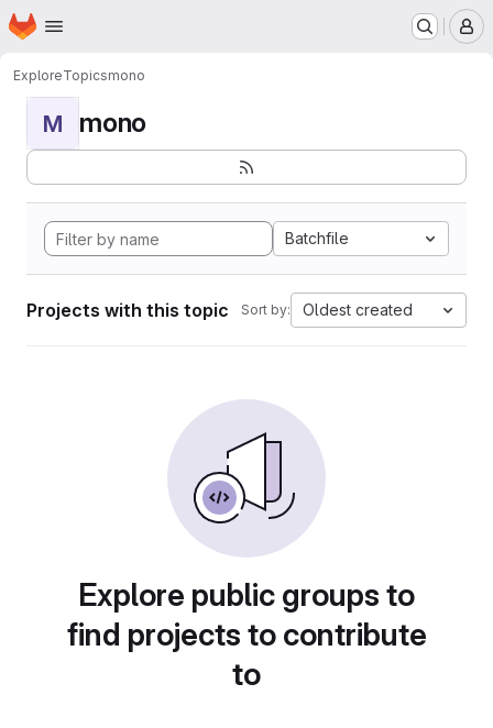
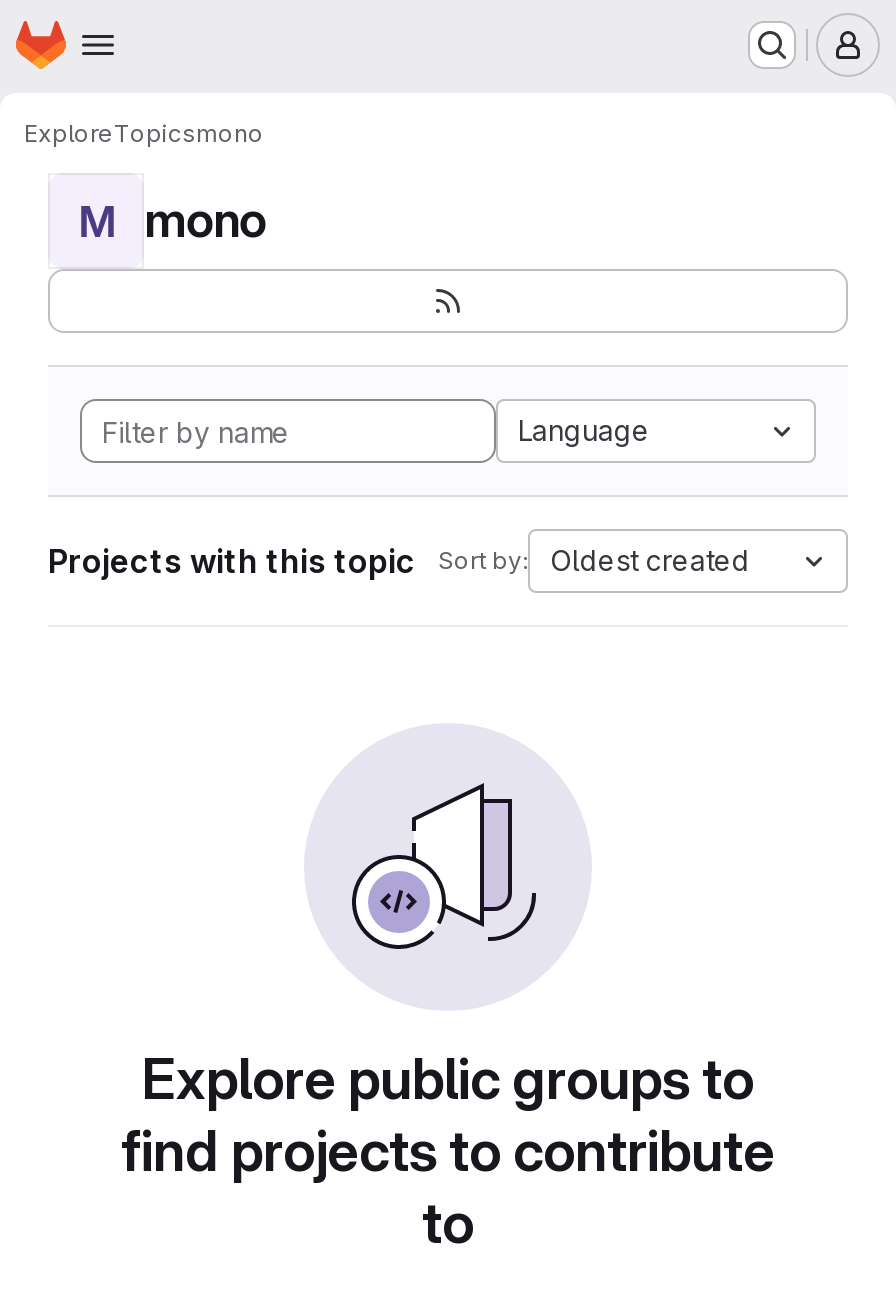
- Batchfile
+ Language
